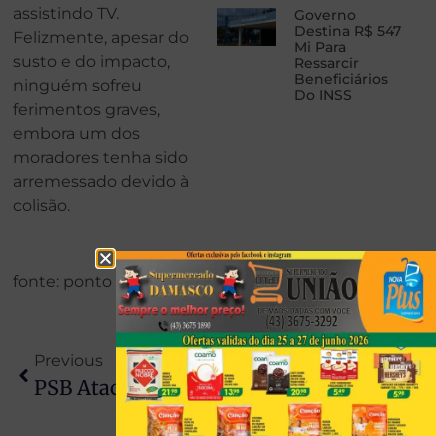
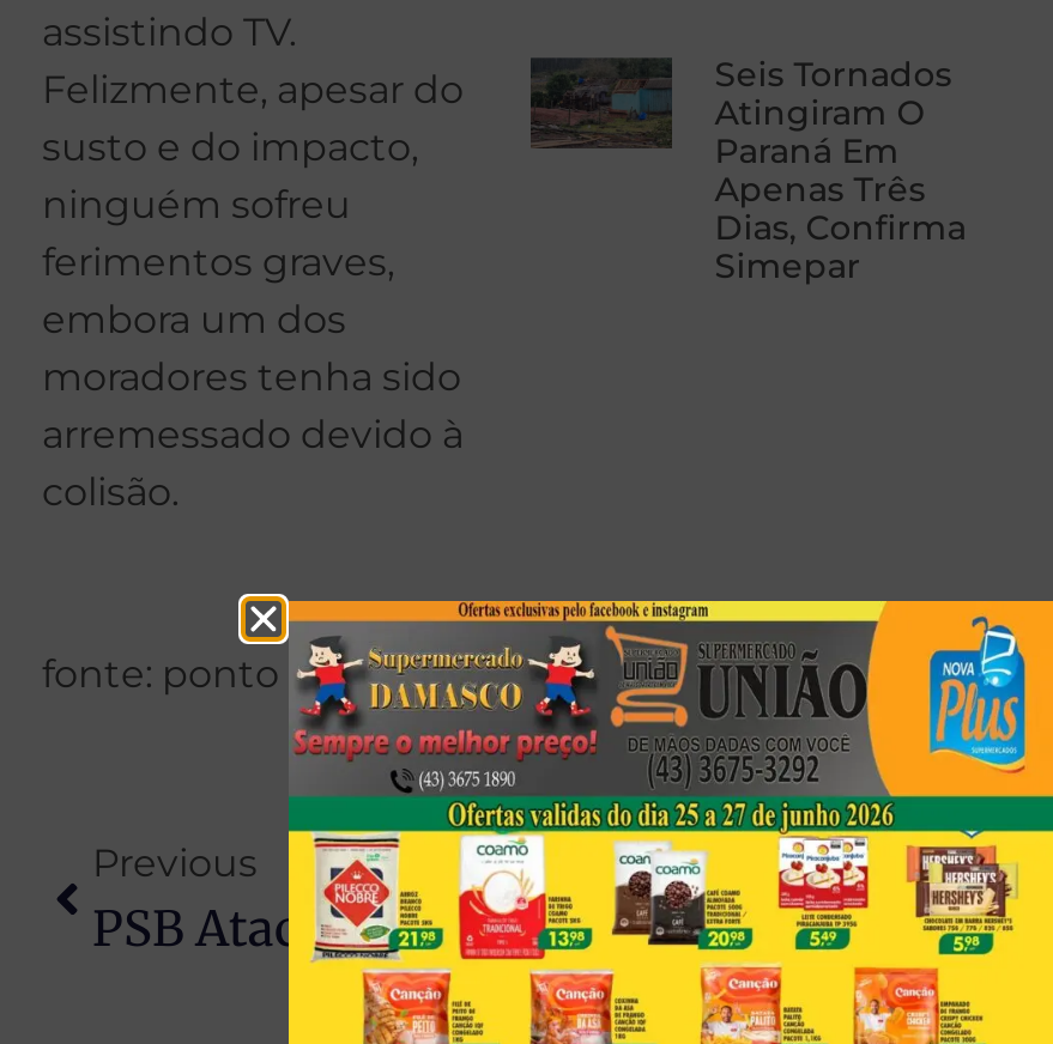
- [image]
- Governo
- Destina R$ 547
- Mi Para
- Ressarcir
- Beneficiários
- Do INSS
+ [image]
+ Seis Tornados
+ Atingiram O
+ Paraná Em
+ Apenas Três
+ Dias, Confirma
+ Simepar
